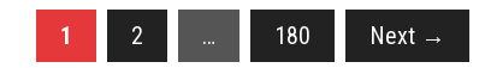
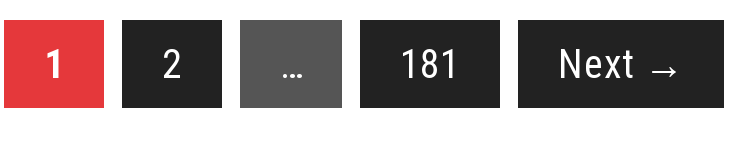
- 180
+ 181
